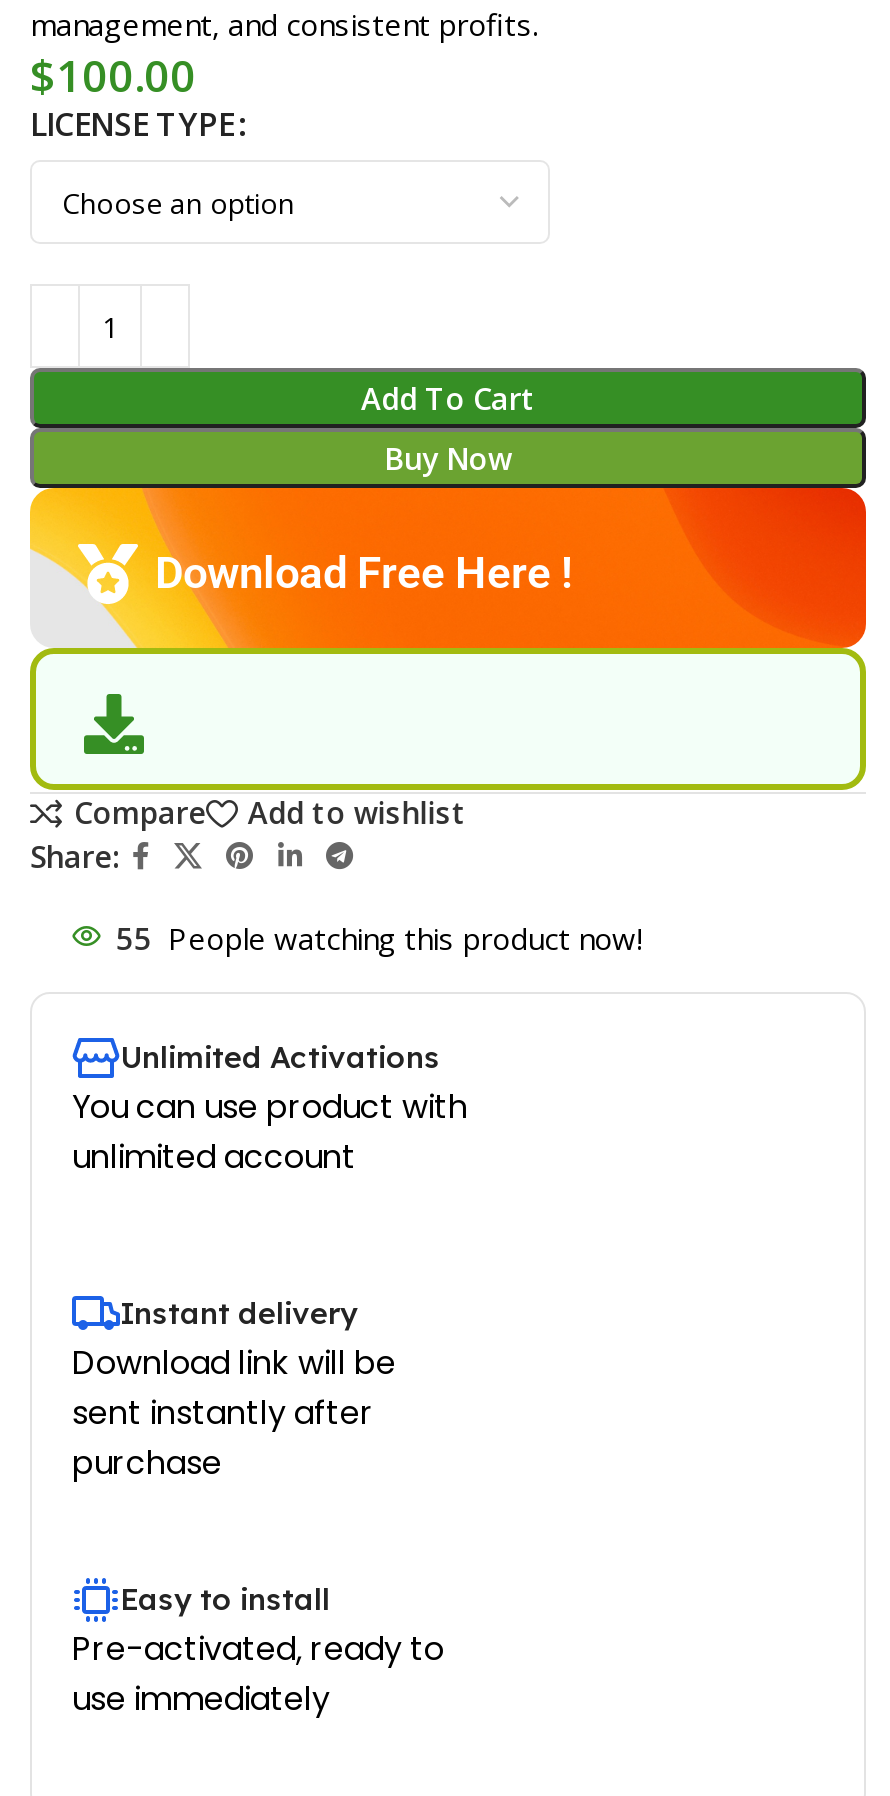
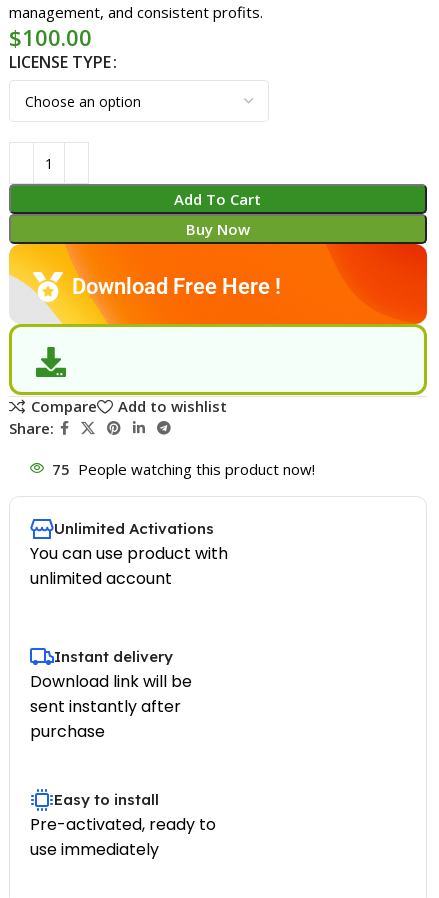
- 55 People watching this product now!
+ 75 People watching this product now!
